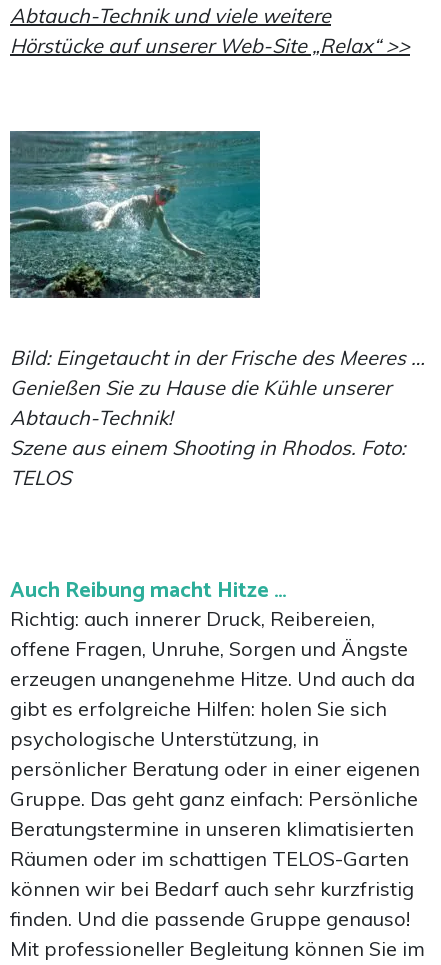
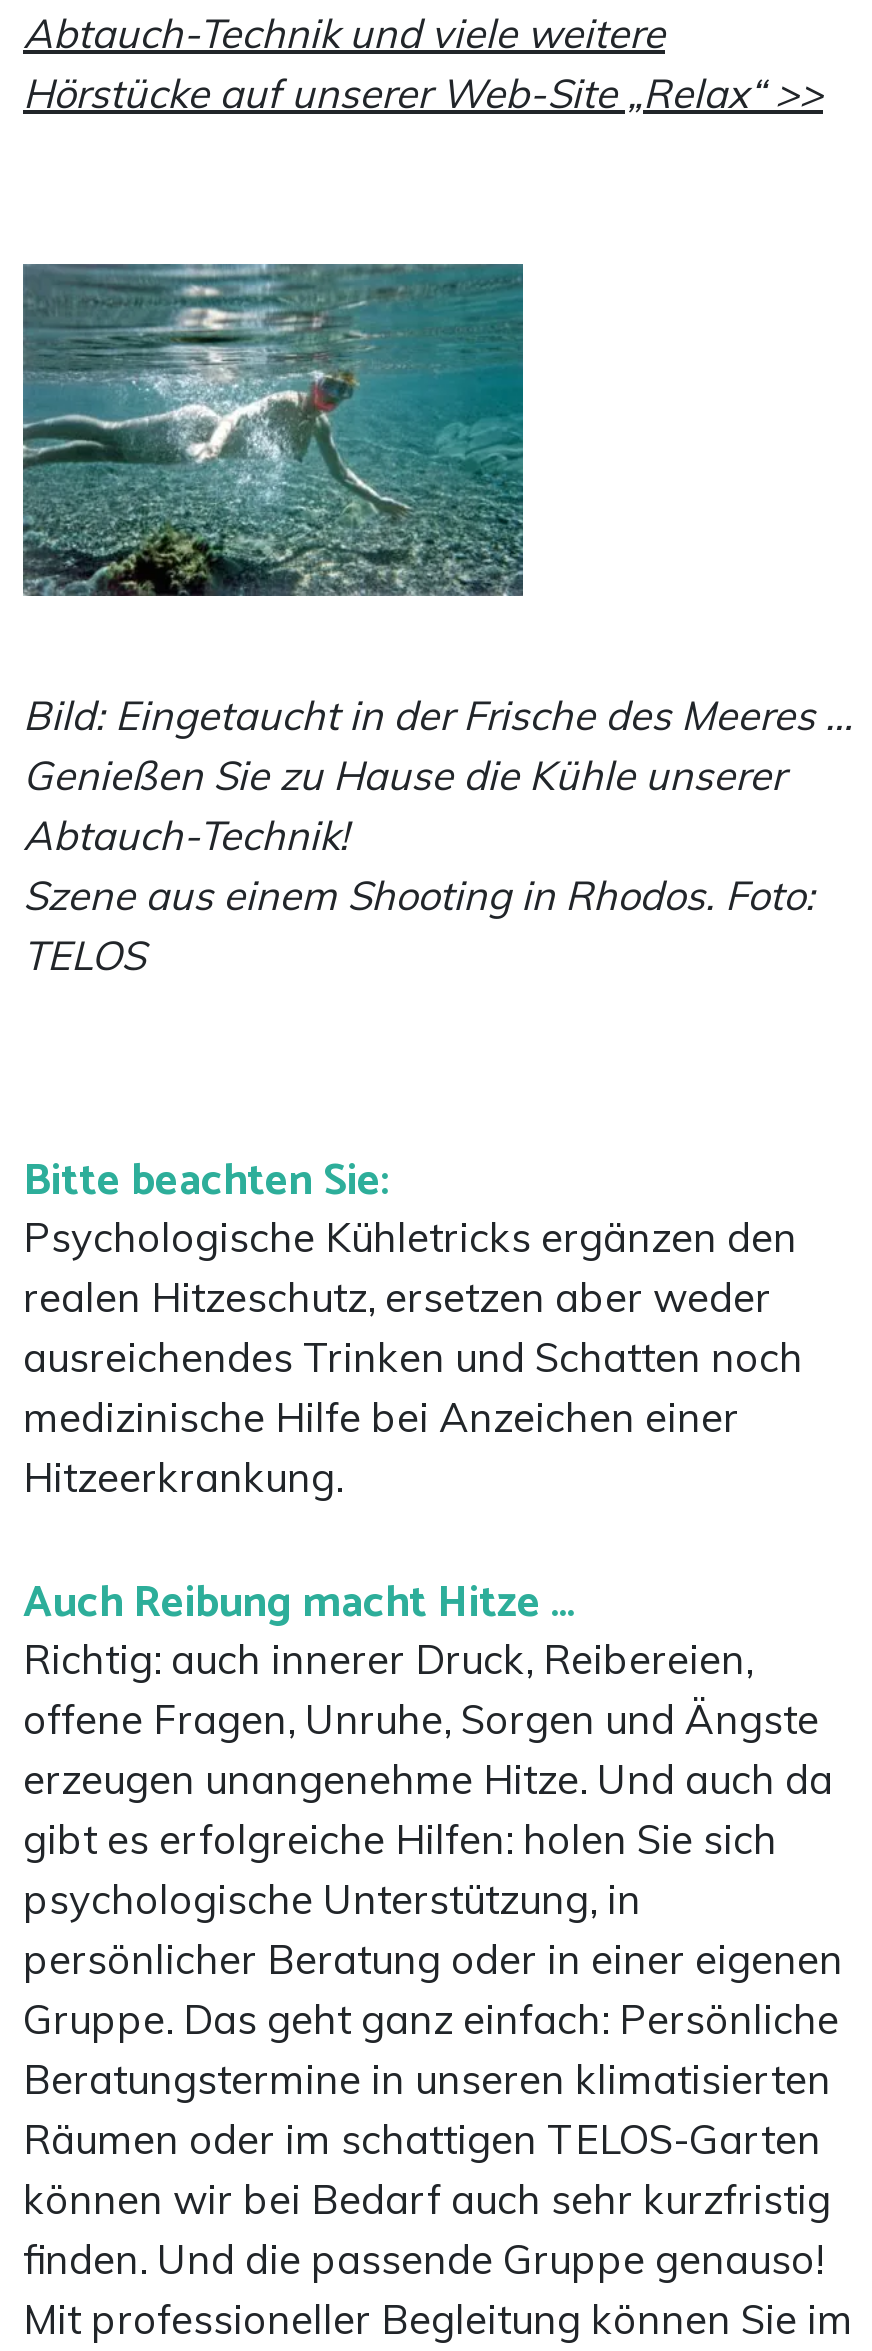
+ Bitte beachten Sie:
+ Psychologische Kühletricks ergänzen den
+ realen Hitzeschutz, ersetzen aber weder
+ ausreichendes Trinken und Schatten noch
+ medizinische Hilfe bei Anzeichen einer
+ Hitzeerkrankung.
